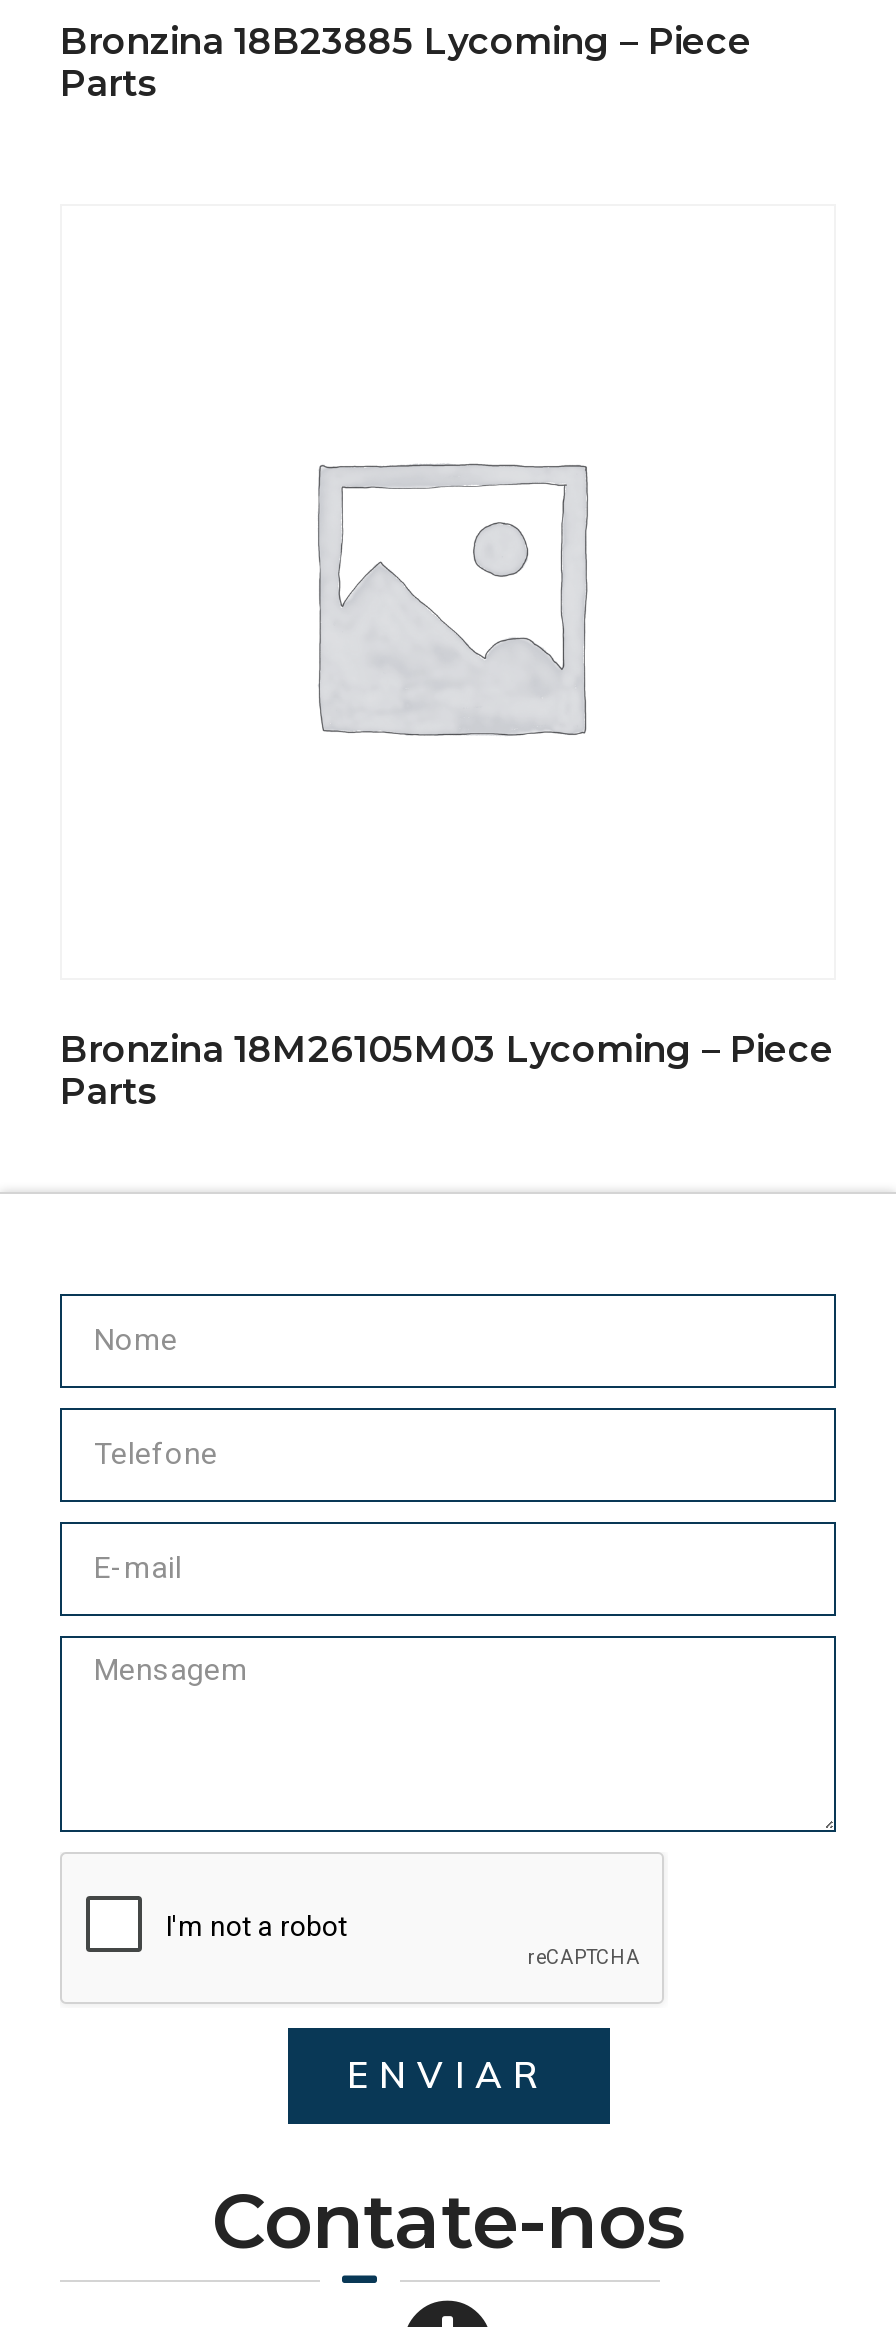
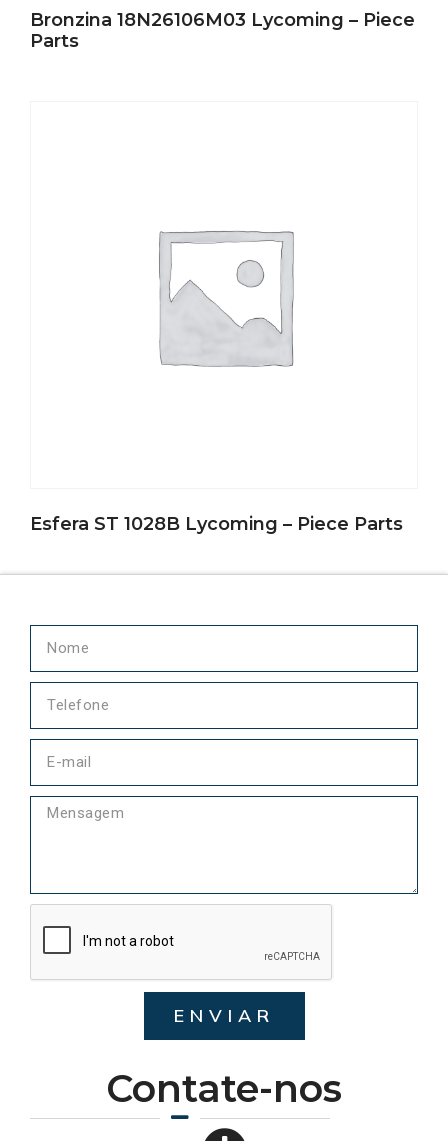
- Bronzina 18B23885 Lycoming – Piece
+ Bronzina 18N26106M03 Lycoming – Piece

- Bronzina 18M26105M03 Lycoming – Piece
- Parts
+ Esfera ST 1028B Lycoming – Piece Parts
